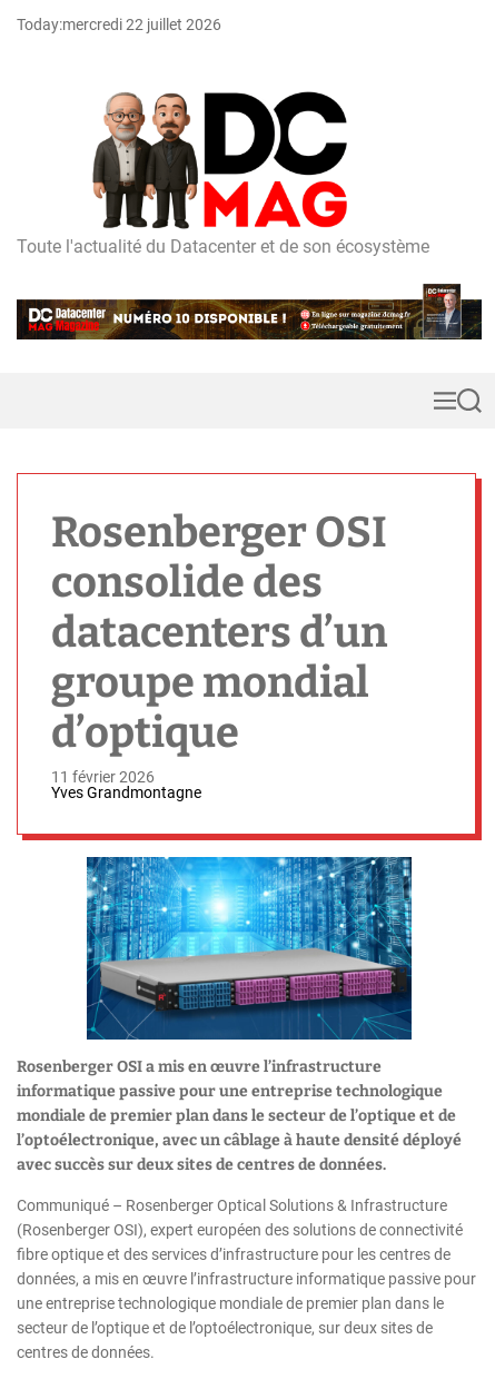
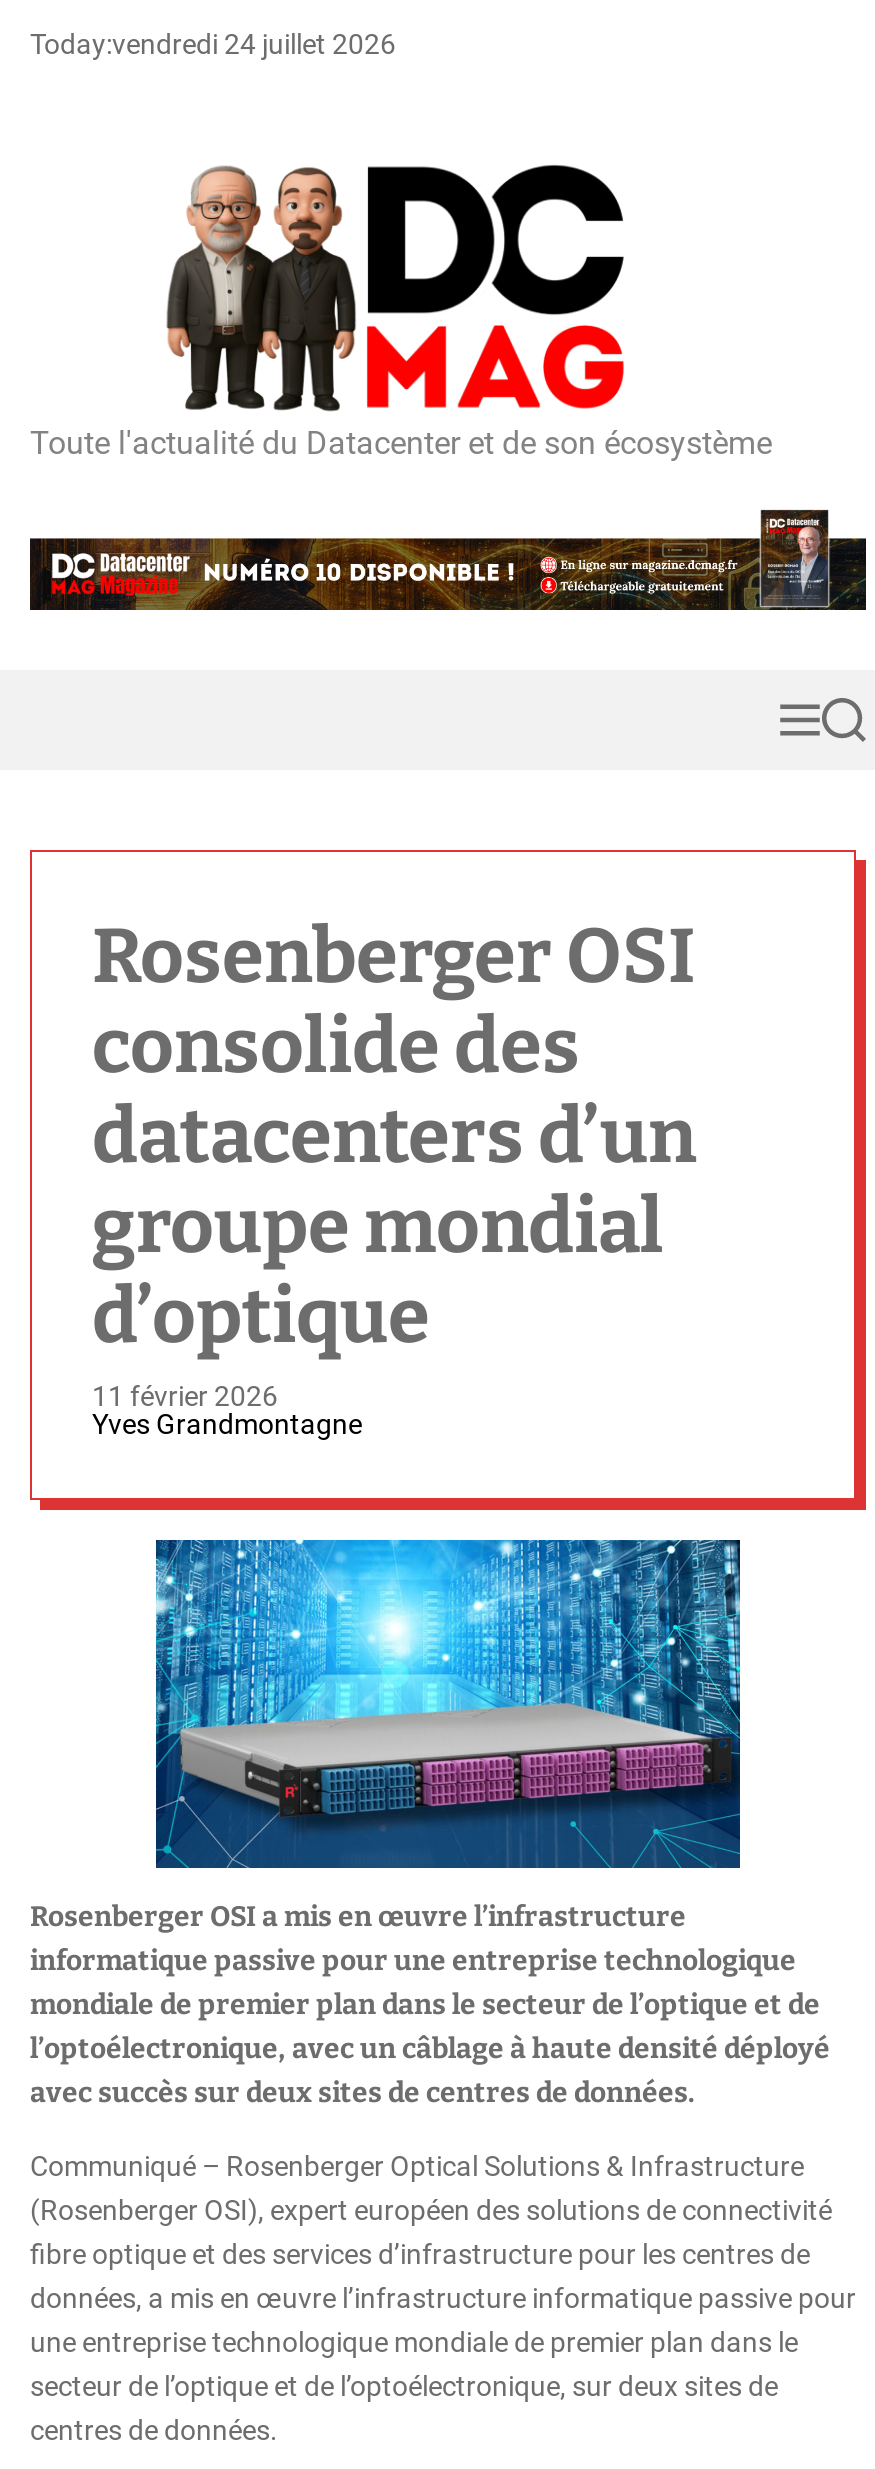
- Today:mercredi 22 juillet 2026
+ Today:vendredi 24 juillet 2026
